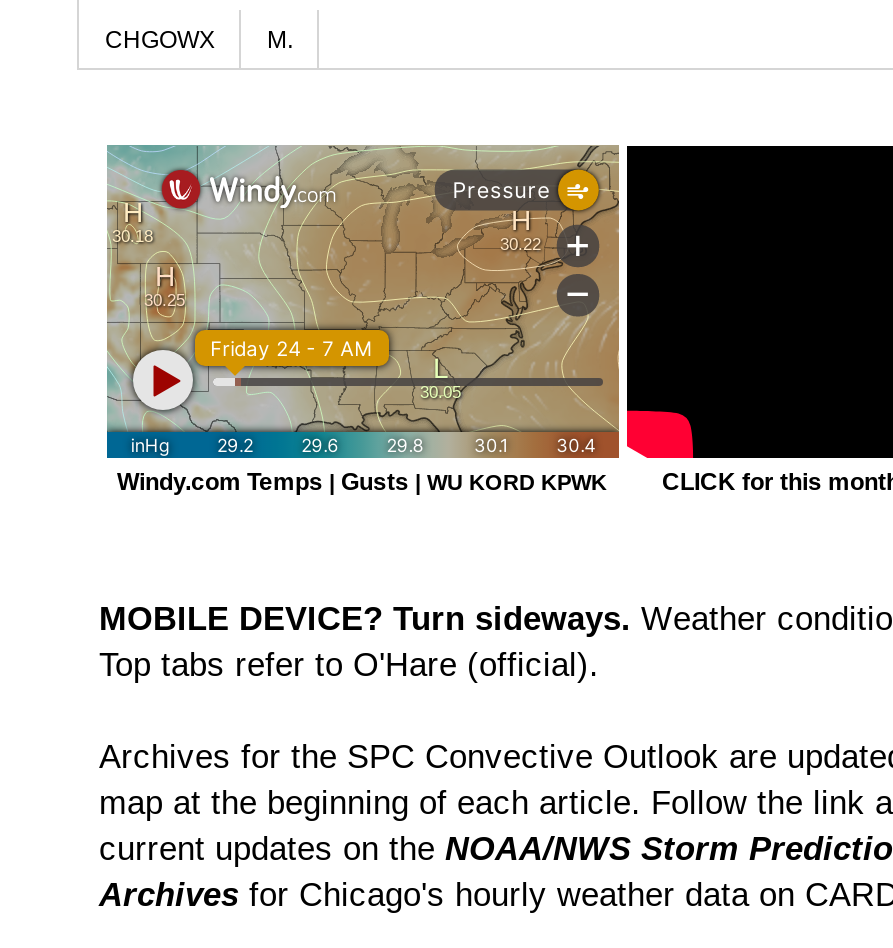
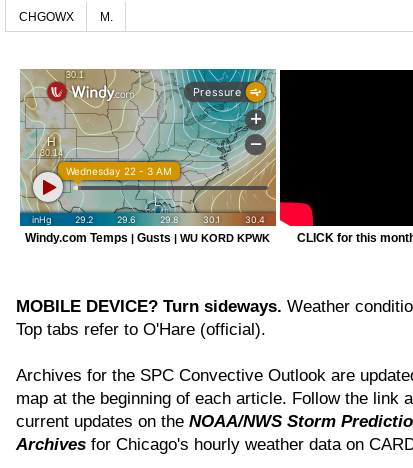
- [image]
+ [image]
